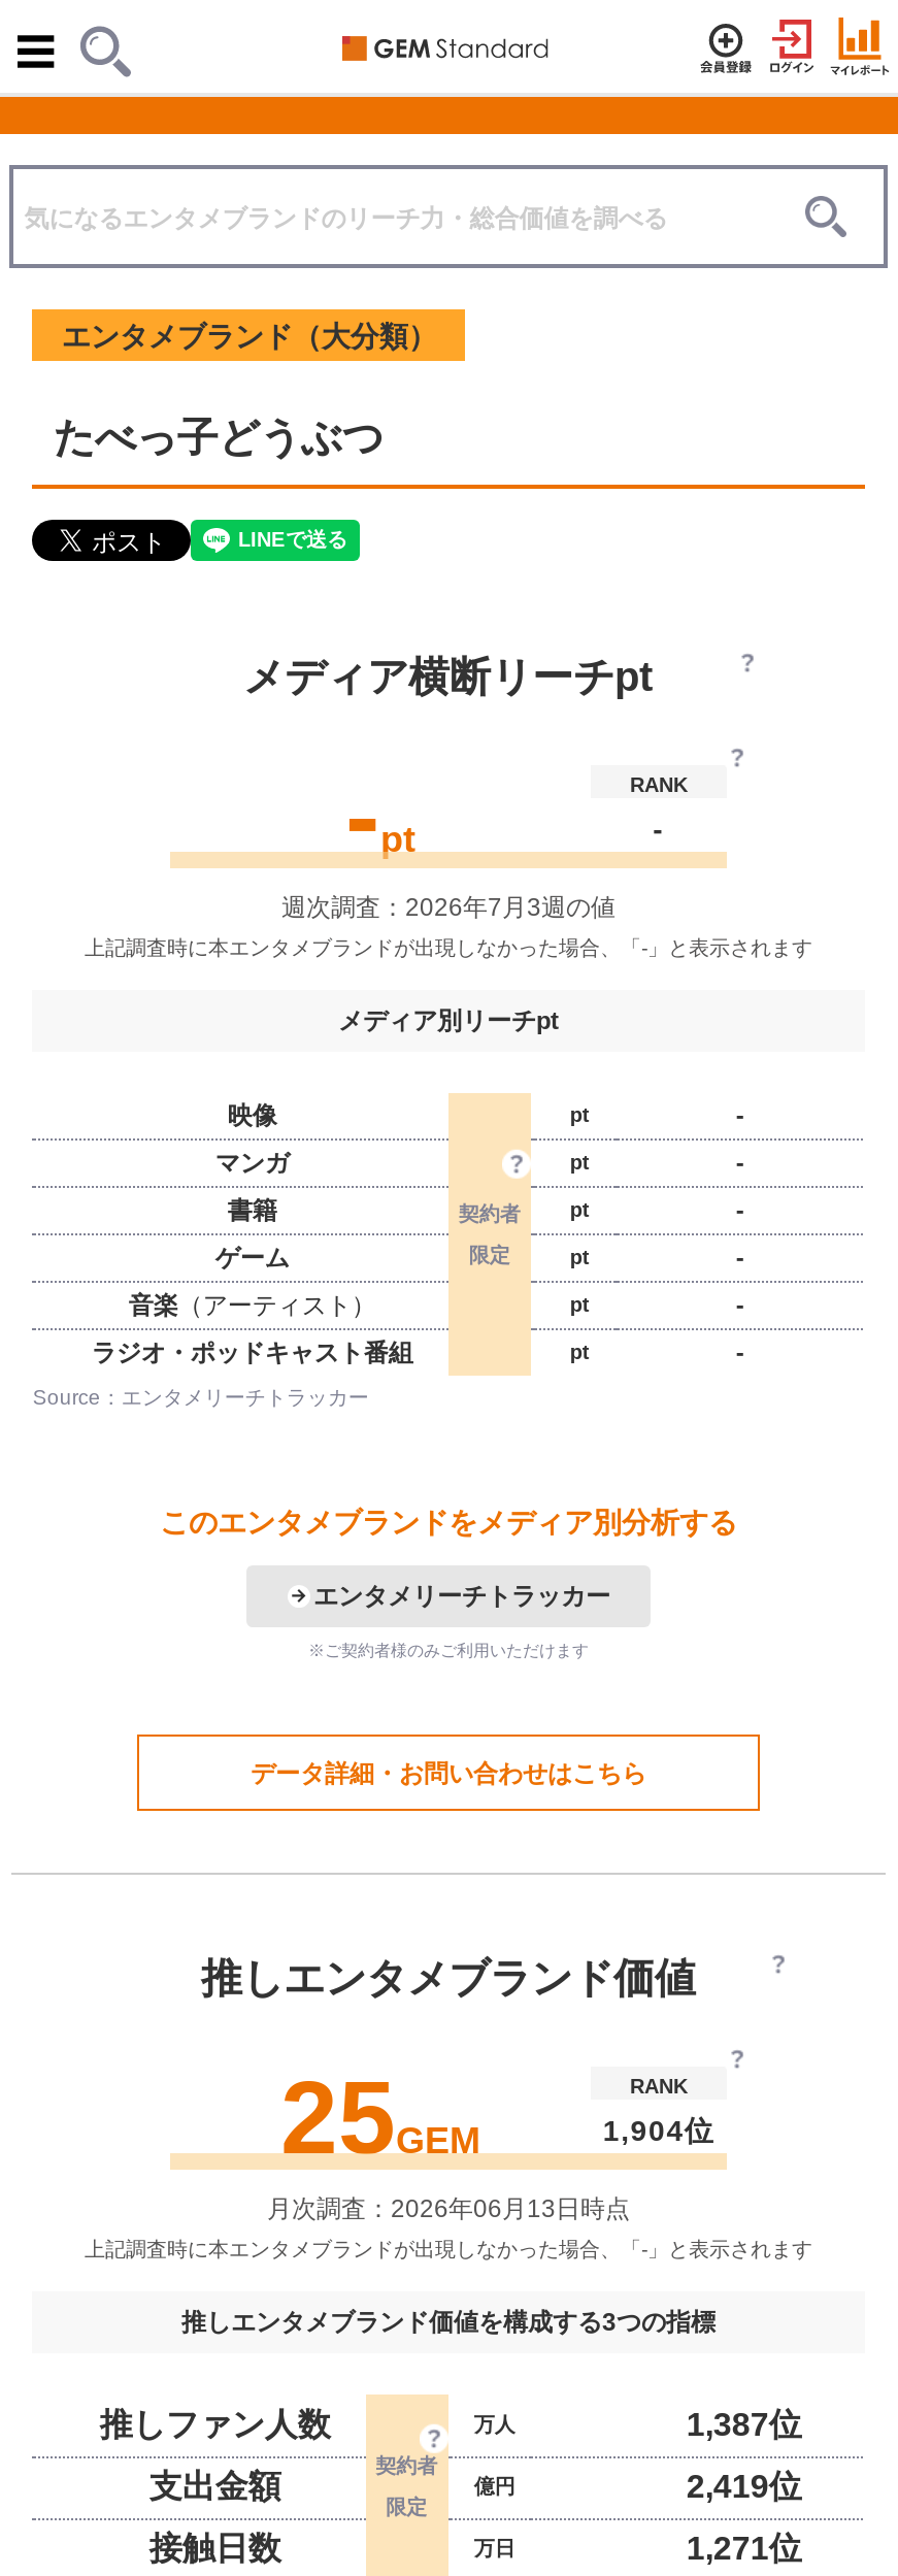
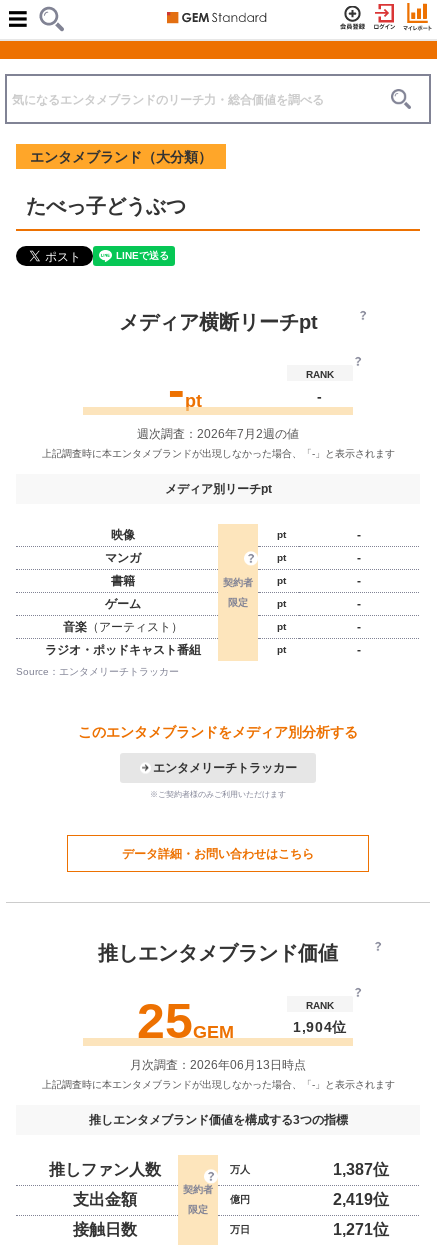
- 週次調査：2026年7月3週の値
+ 週次調査：2026年7月2週の値
